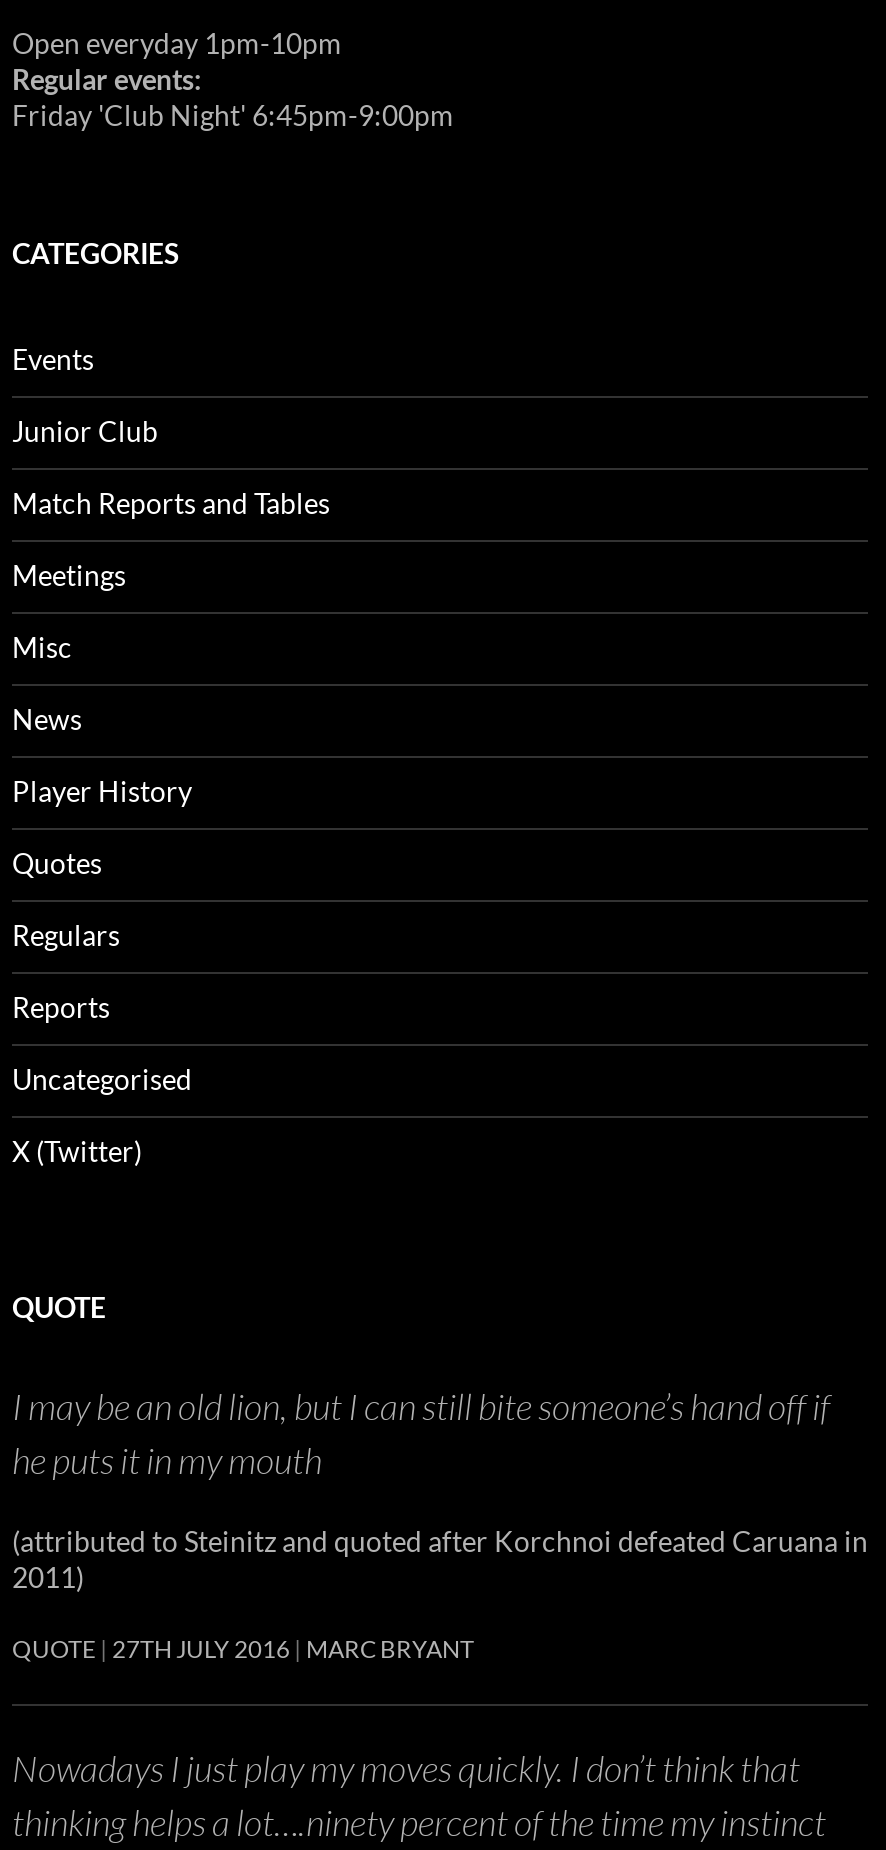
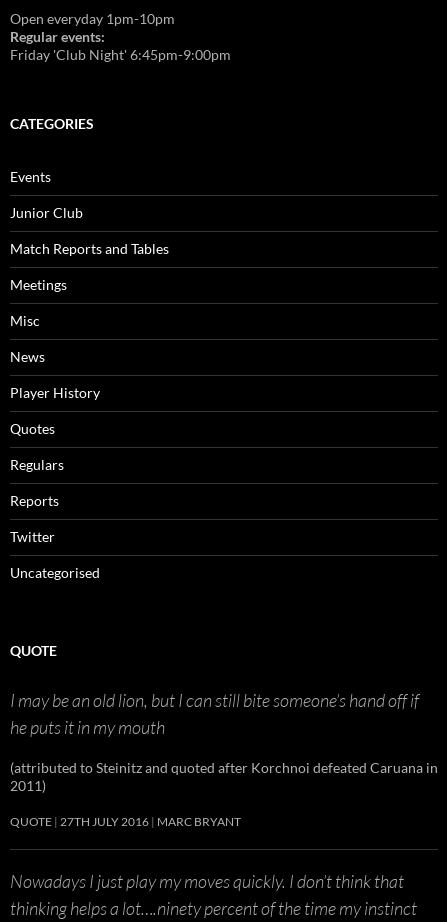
+ Twitter

moved down: Uncategorised

- X (Twitter)
